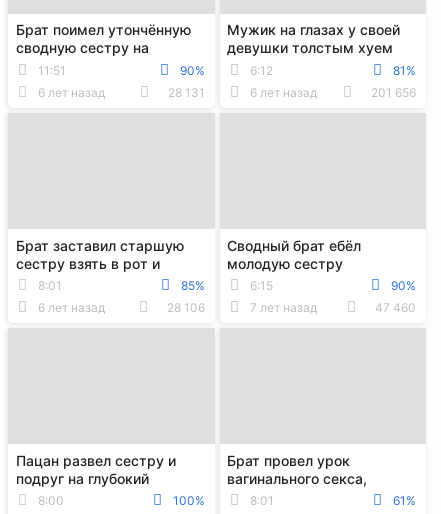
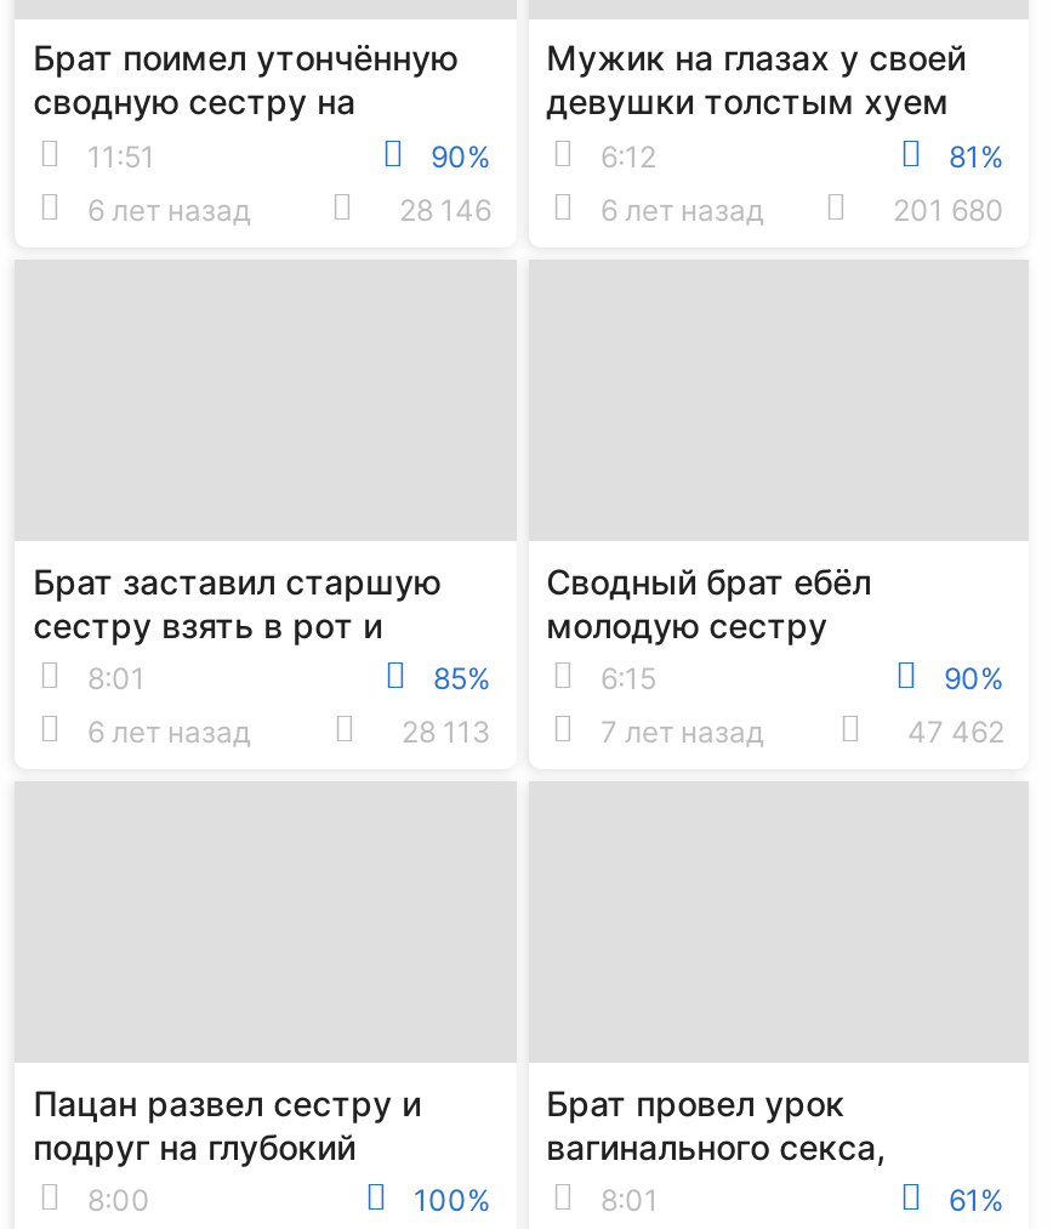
- 28 131
+ 28 146

- 201 656
+ 201 680

- 28 106
+ 28 113

- 47 460
+ 47 462
